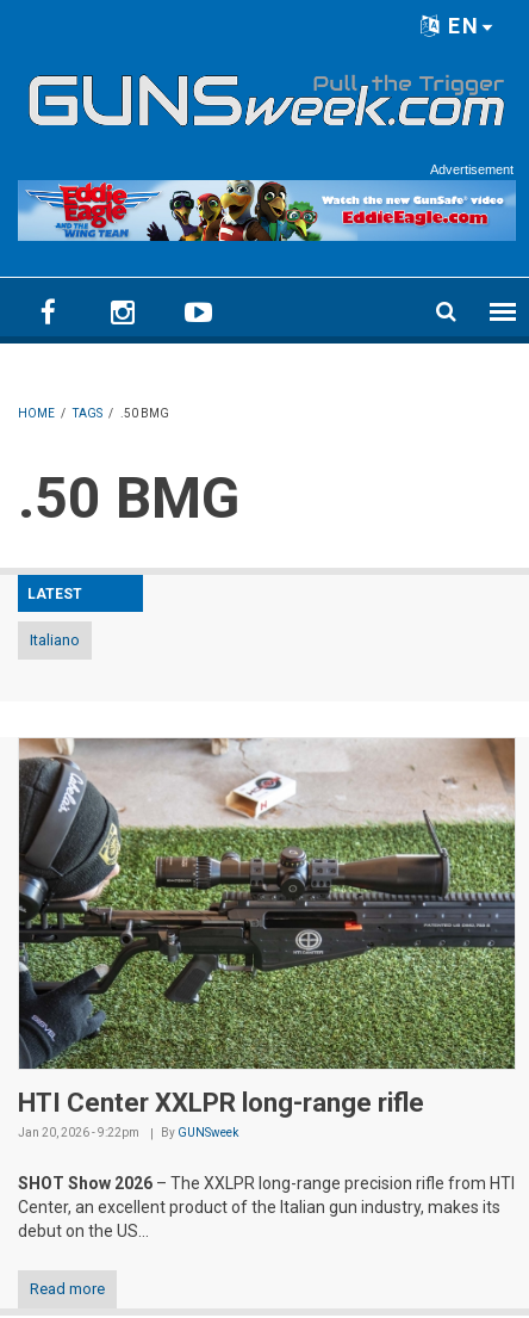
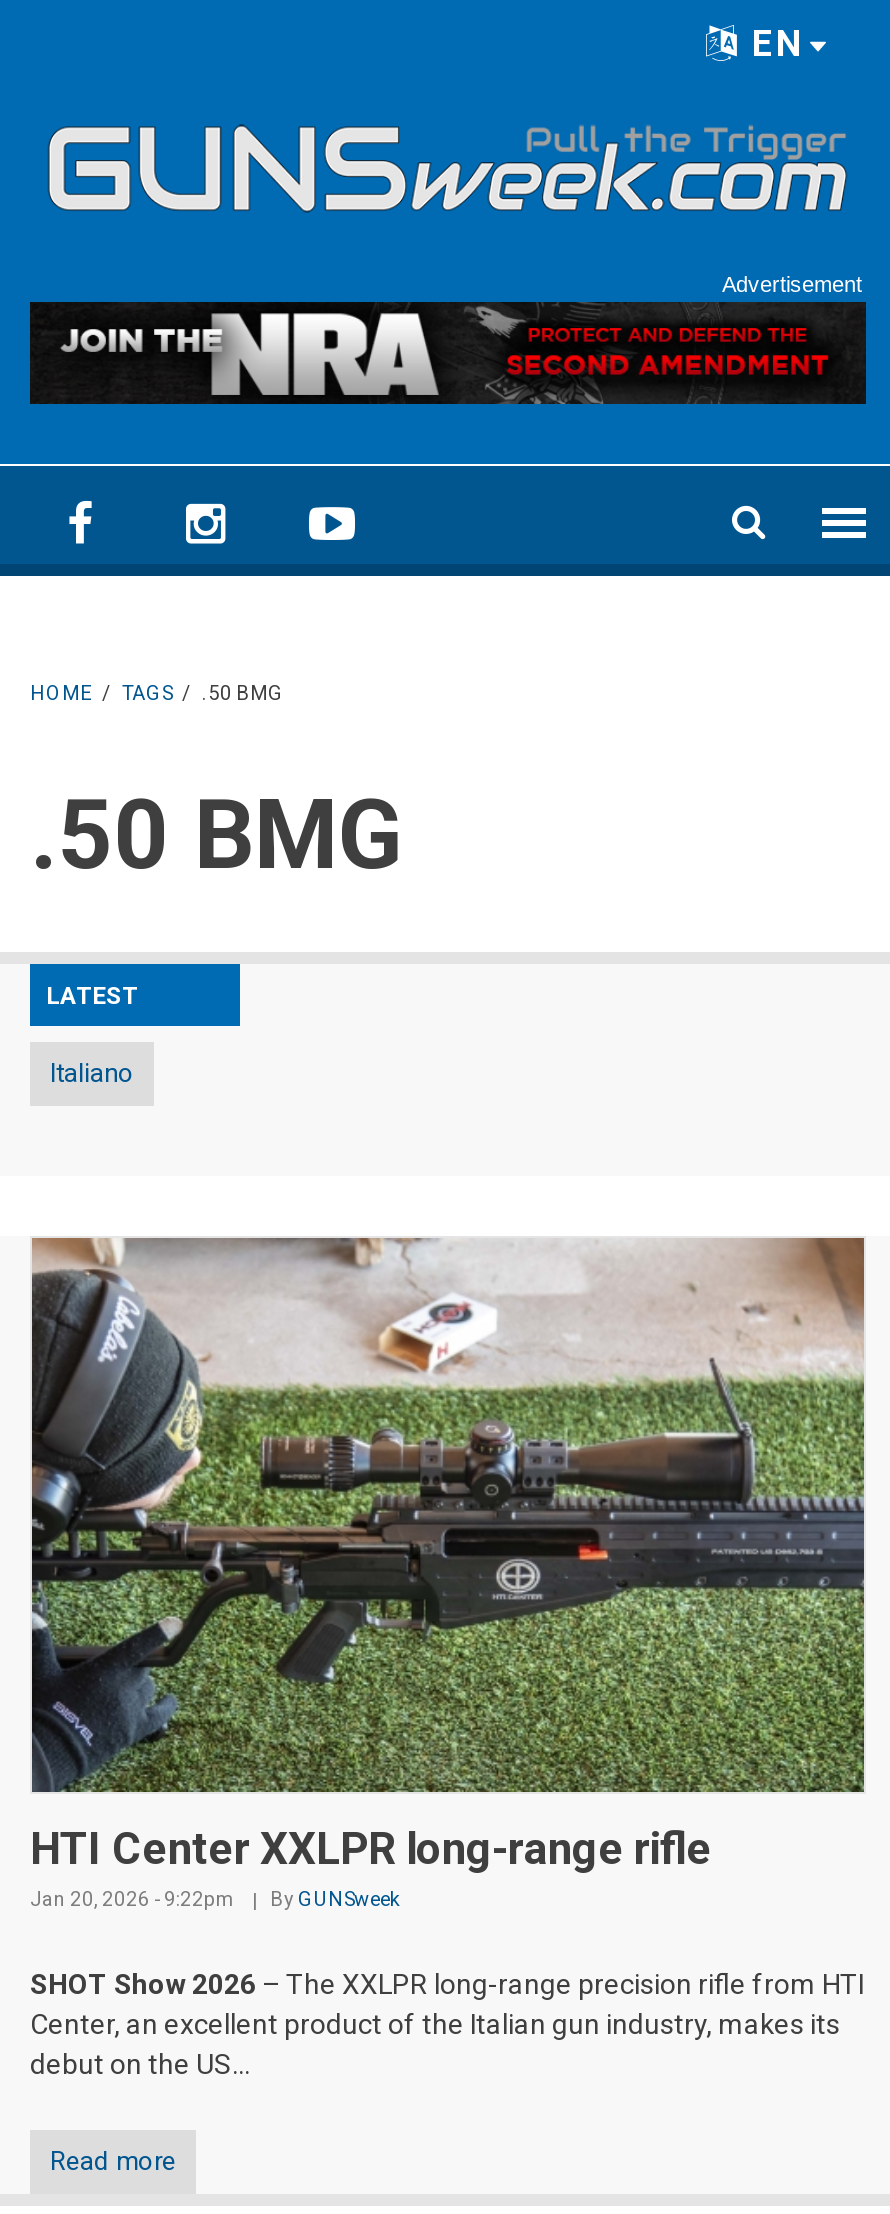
- [image]
+ [image]
